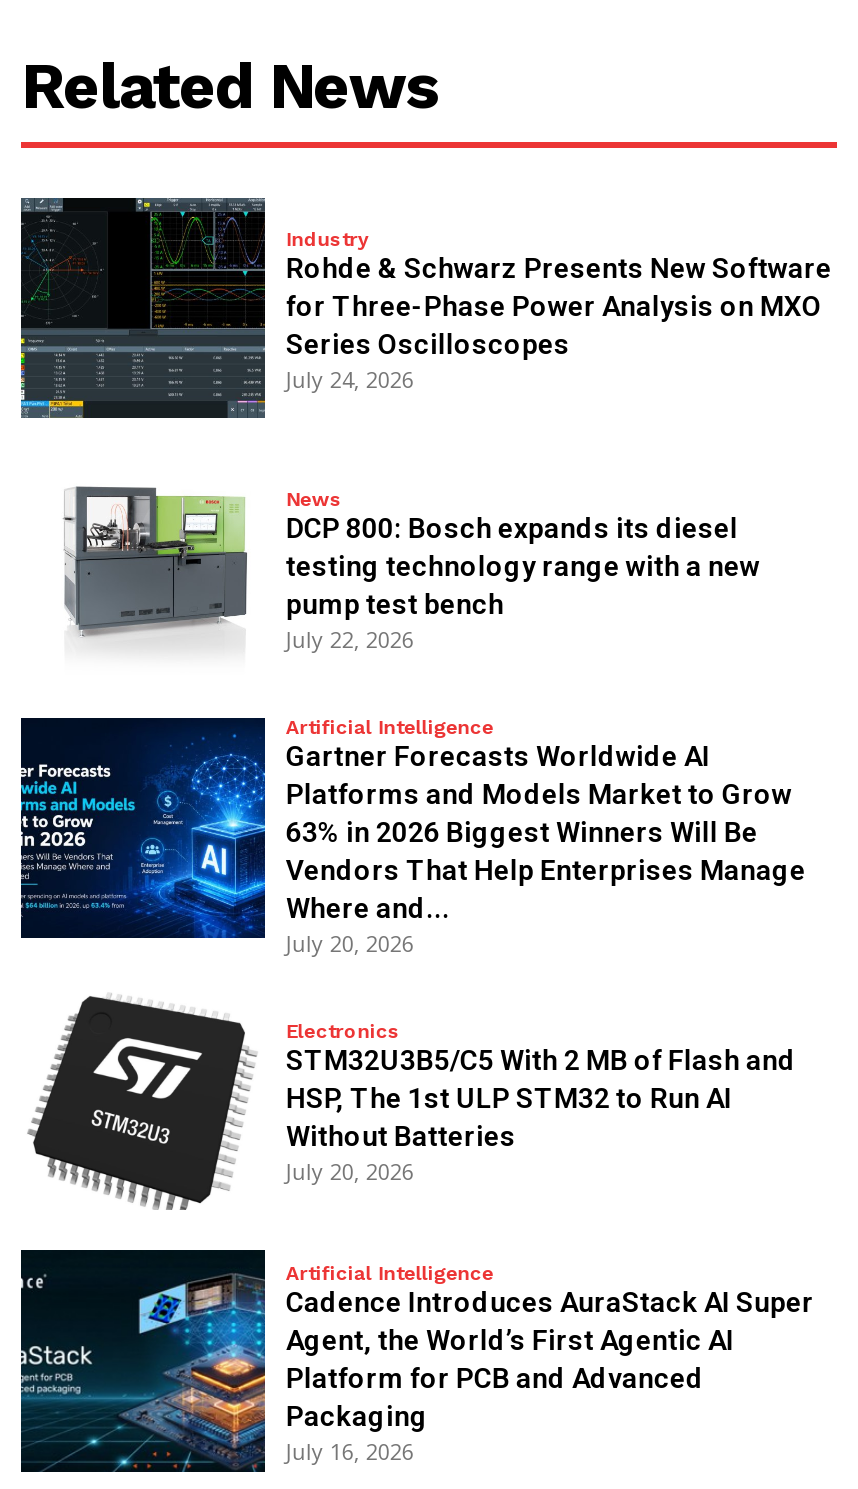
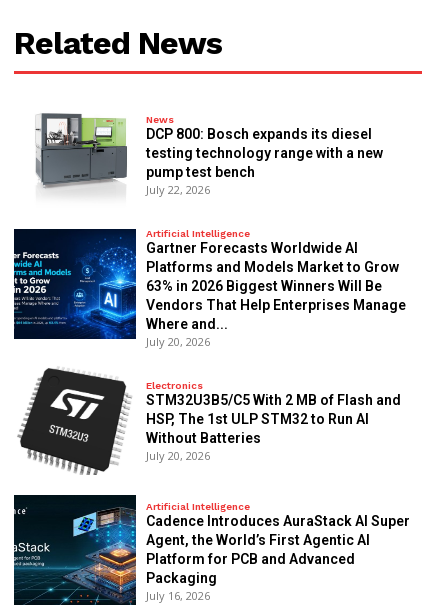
- [image]
- Industry
- Rohde & Schwarz Presents New Software
- for Three-Phase Power Analysis on MXO
- Series Oscilloscopes
- July 24, 2026
